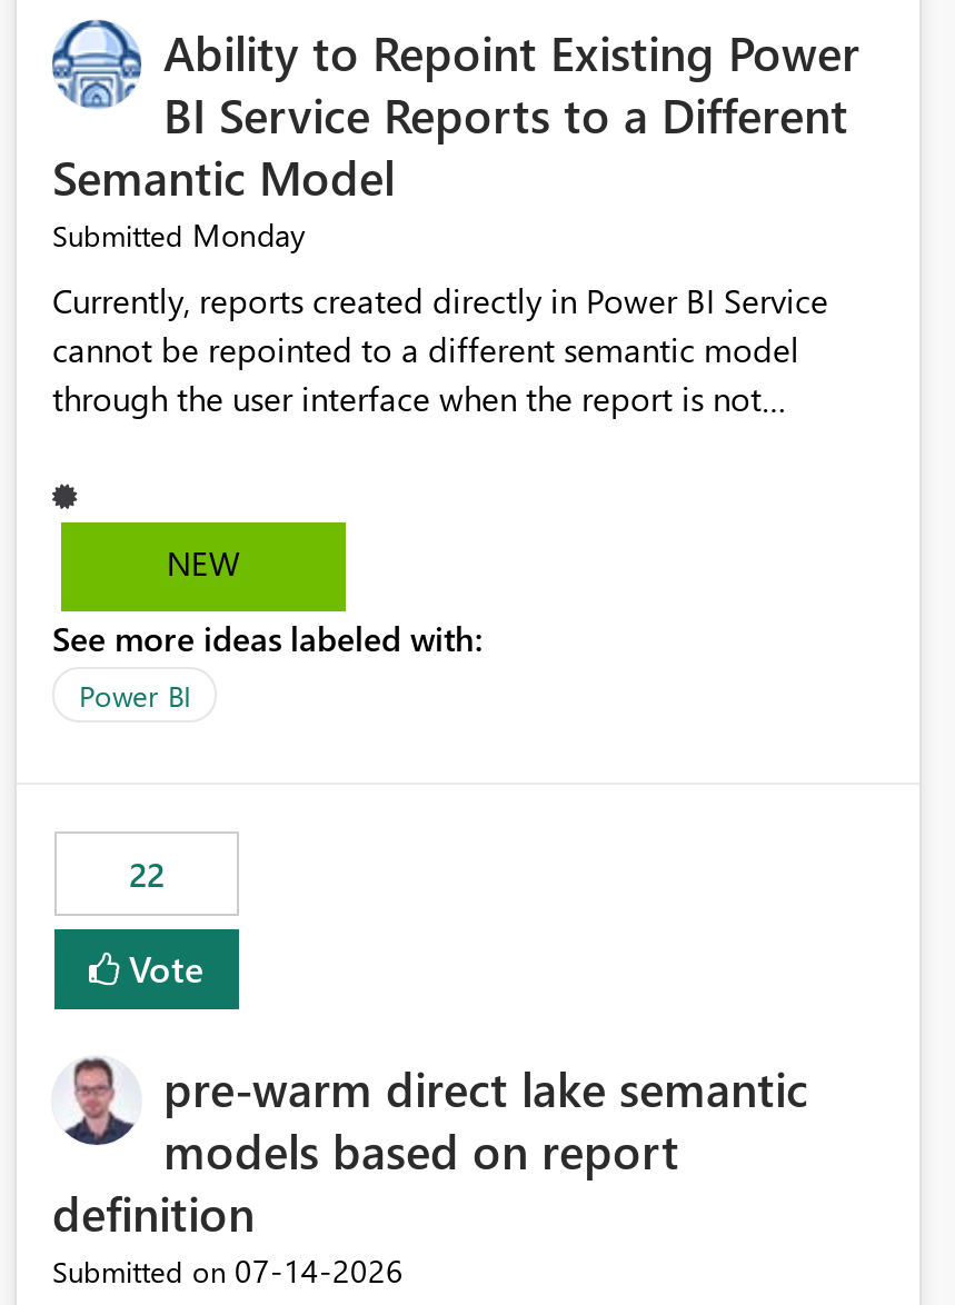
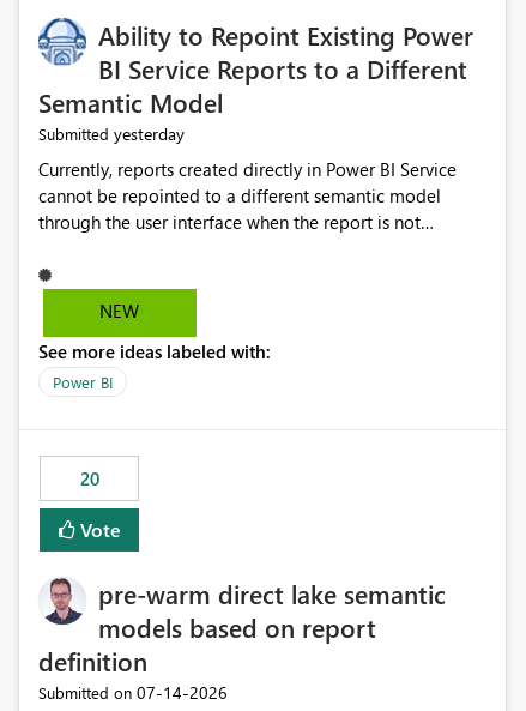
- Submitted Monday
+ Submitted yesterday

- 22
+ 20
